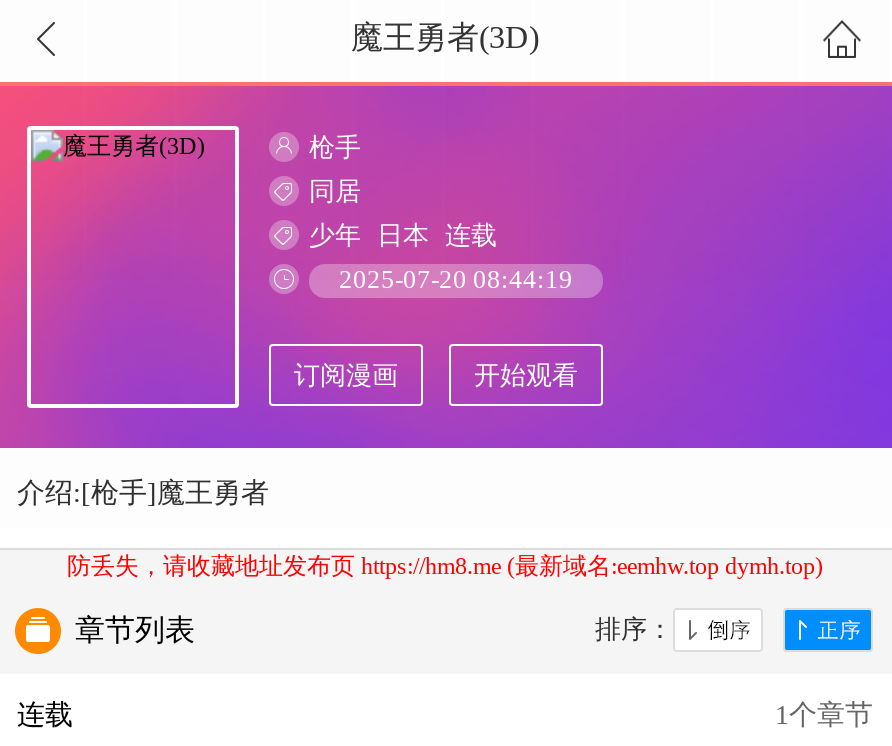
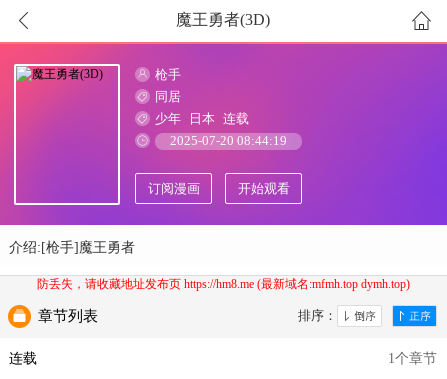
- 防丢失，请收藏地址发布页 https://hm8.me (最新域名:eemhw.top dymh.top)
+ 防丢失，请收藏地址发布页 https://hm8.me (最新域名:mfmh.top dymh.top)
